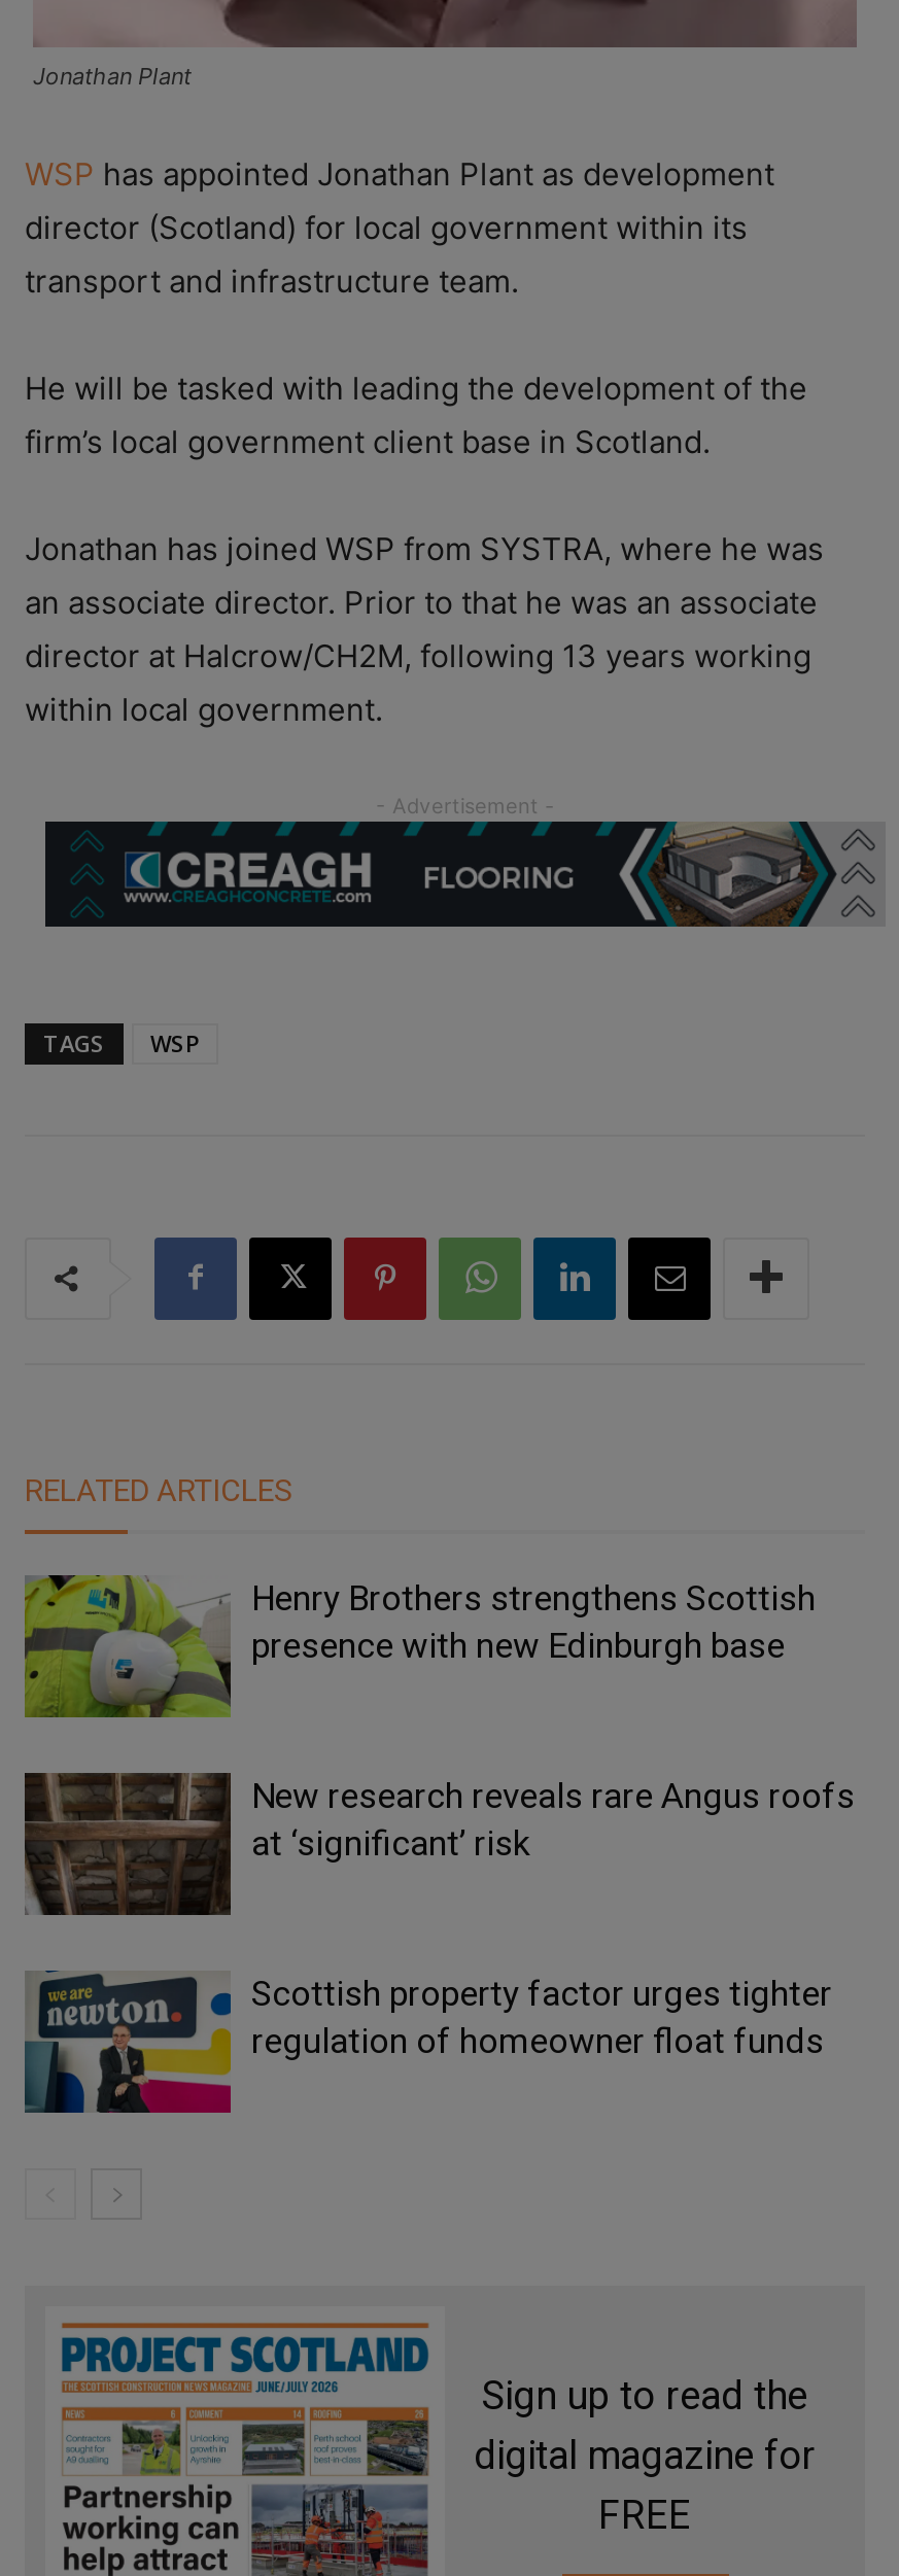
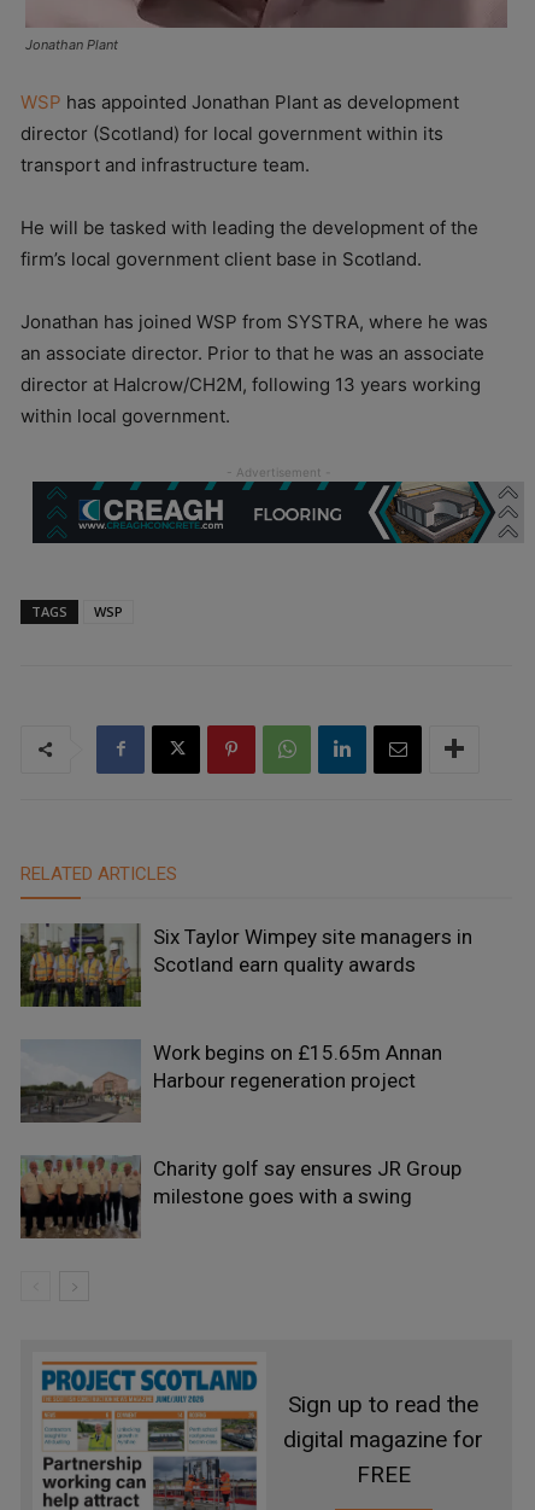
- [image]
- Henry Brothers strengthens Scottish
- presence with new Edinburgh base
+ [image]
+ Six Taylor Wimpey site managers in
+ Scotland earn quality awards

- [image]
- New research reveals rare Angus roofs
- at ‘significant’ risk
+ [image]
+ Work begins on £15.65m Annan
+ Harbour regeneration project

- [image]
- Scottish property factor urges tighter
- regulation of homeowner float funds
+ [image]
+ Charity golf say ensures JR Group
+ milestone goes with a swing
